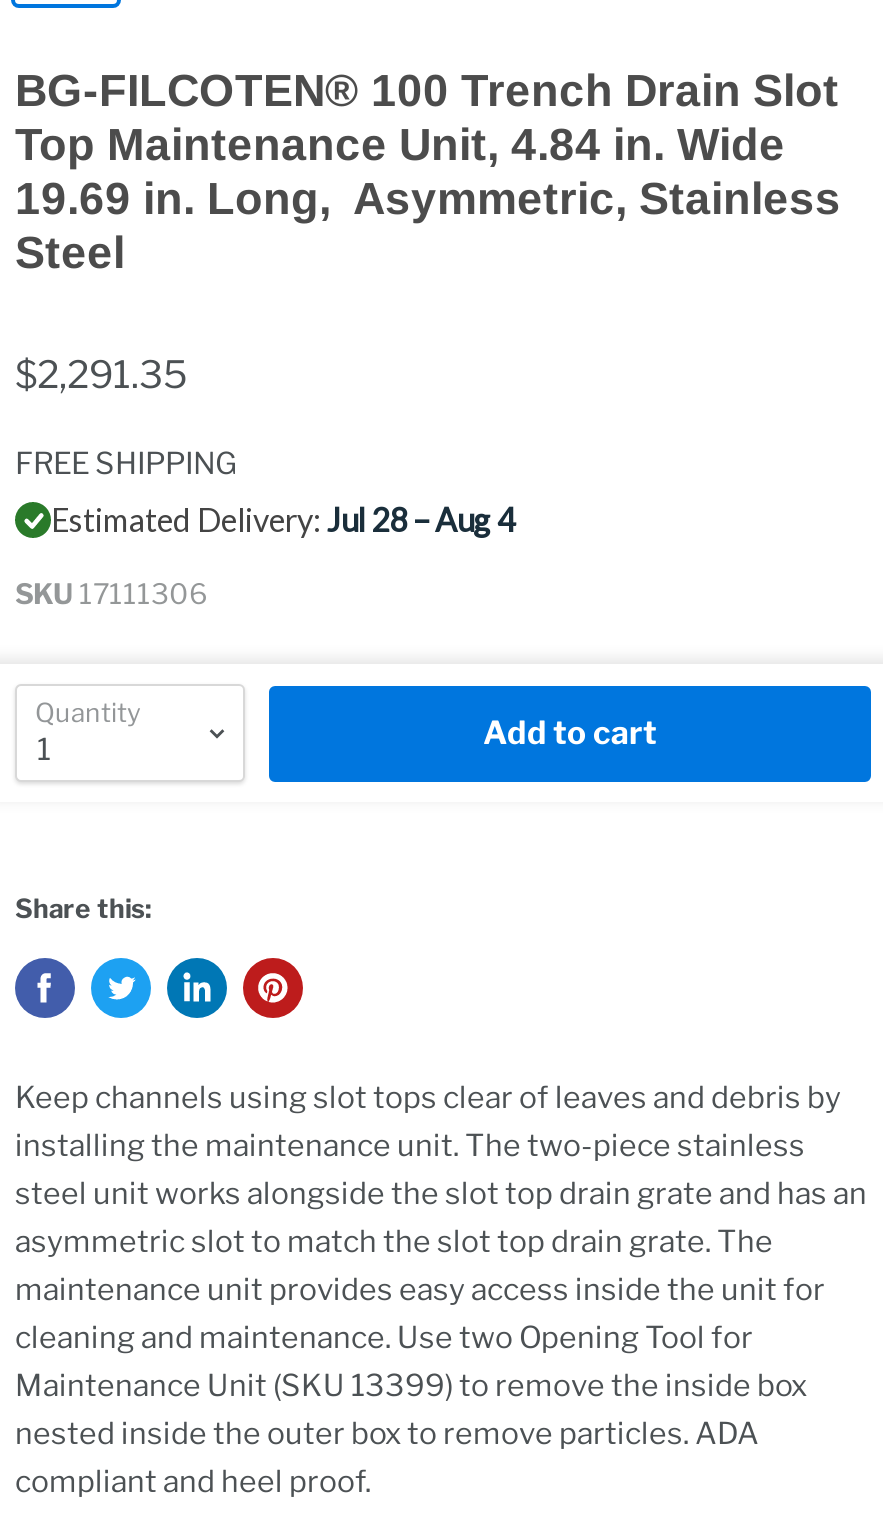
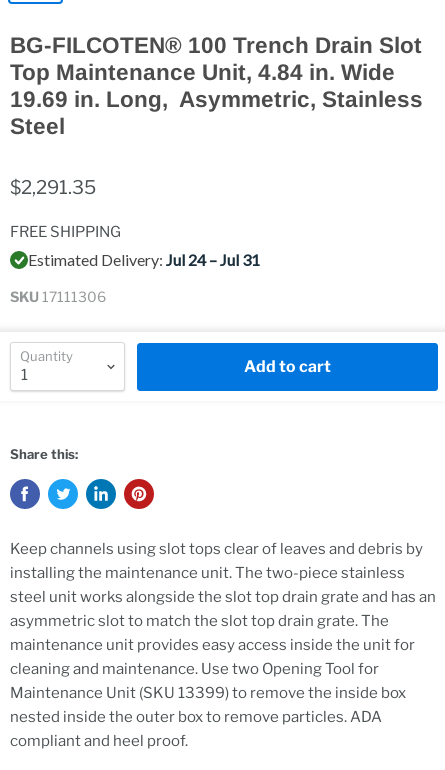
- Estimated Delivery: Jul 28 – Aug 4
+ Estimated Delivery: Jul 24 – Jul 31
